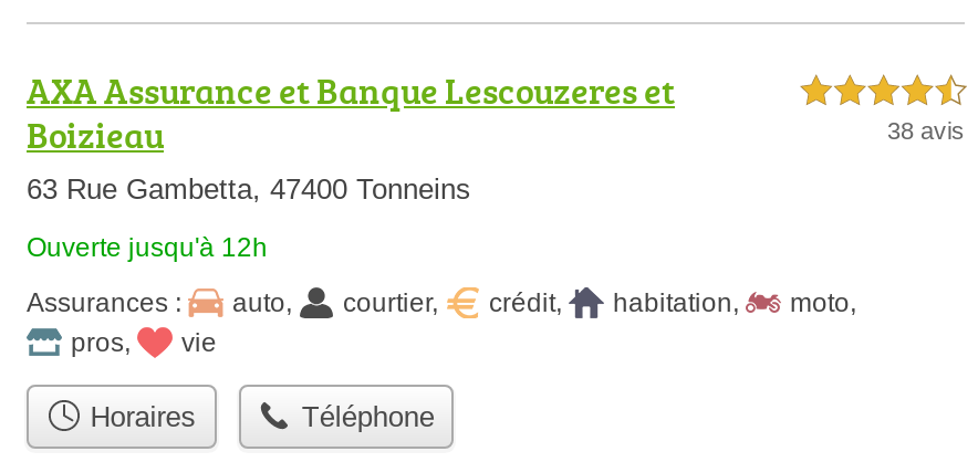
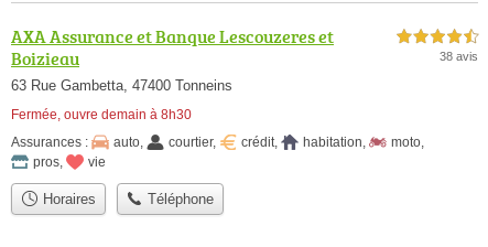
- Ouverte jusqu'à 12h
+ Fermée, ouvre demain à 8h30
